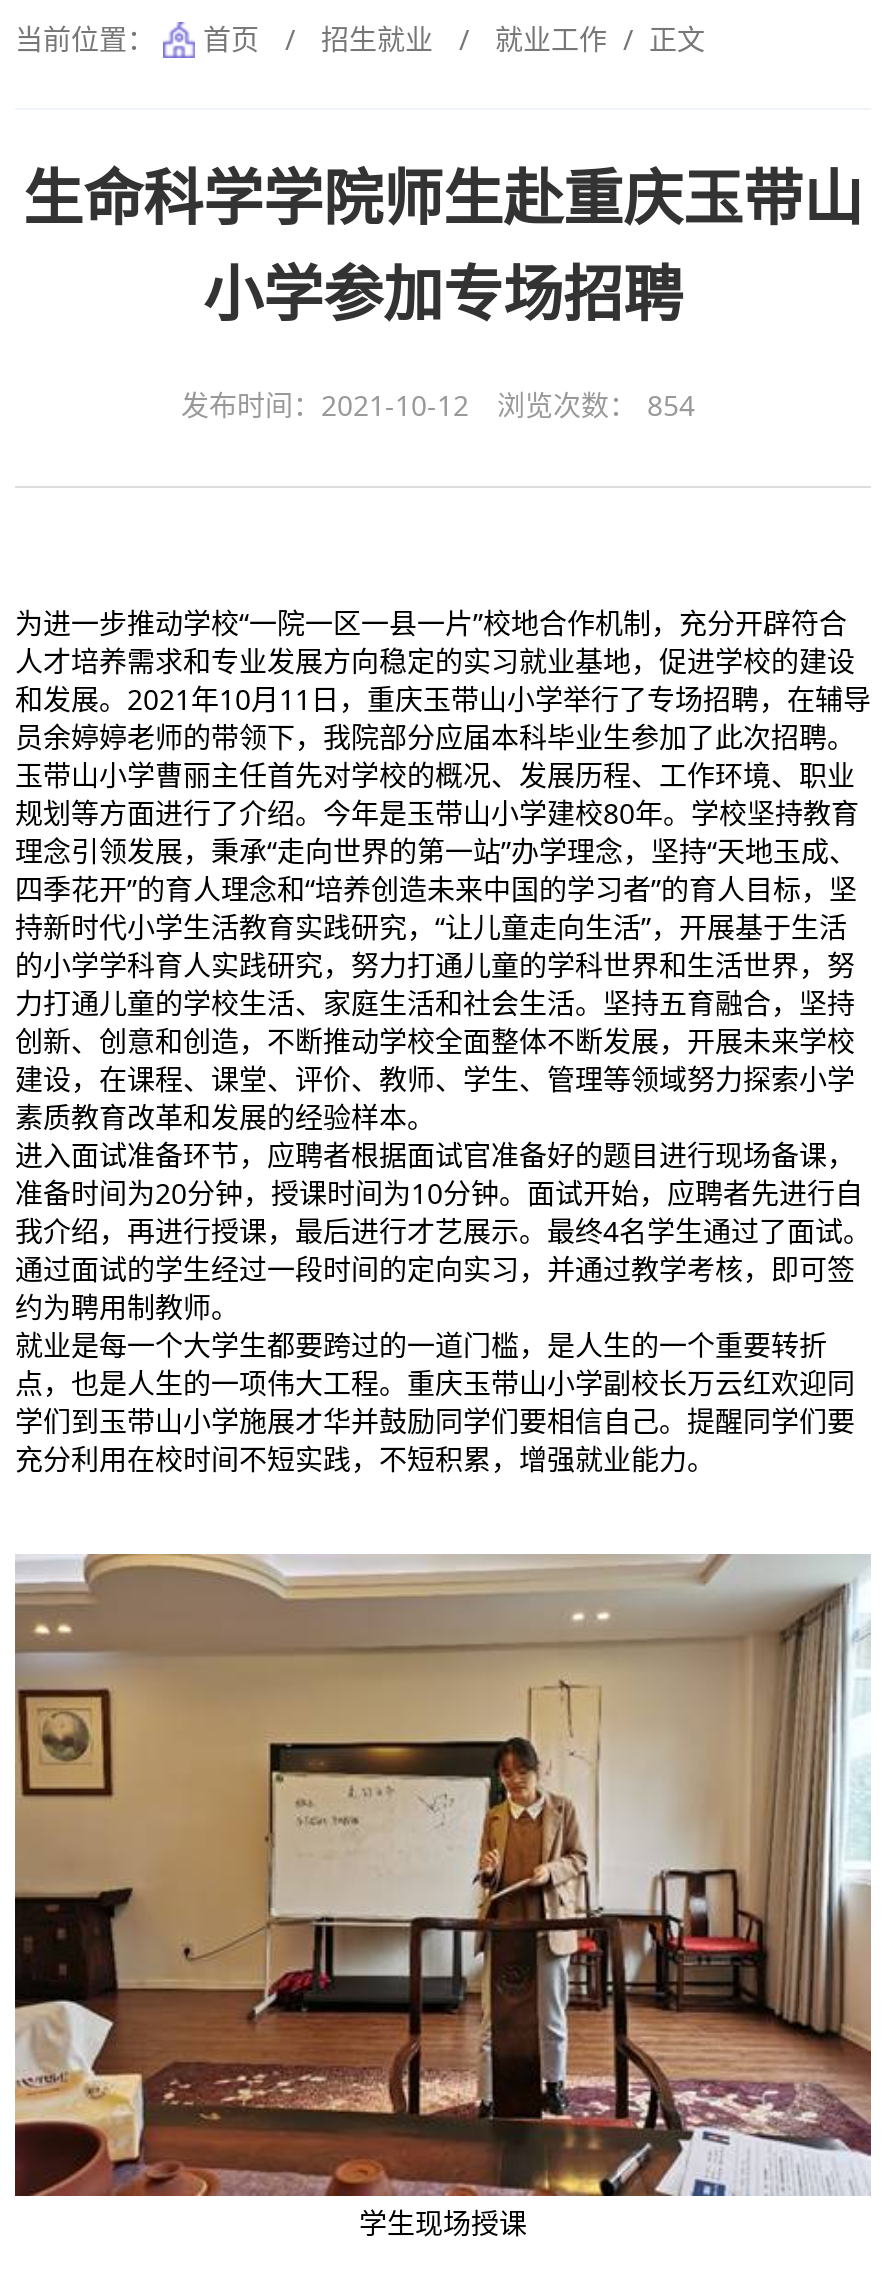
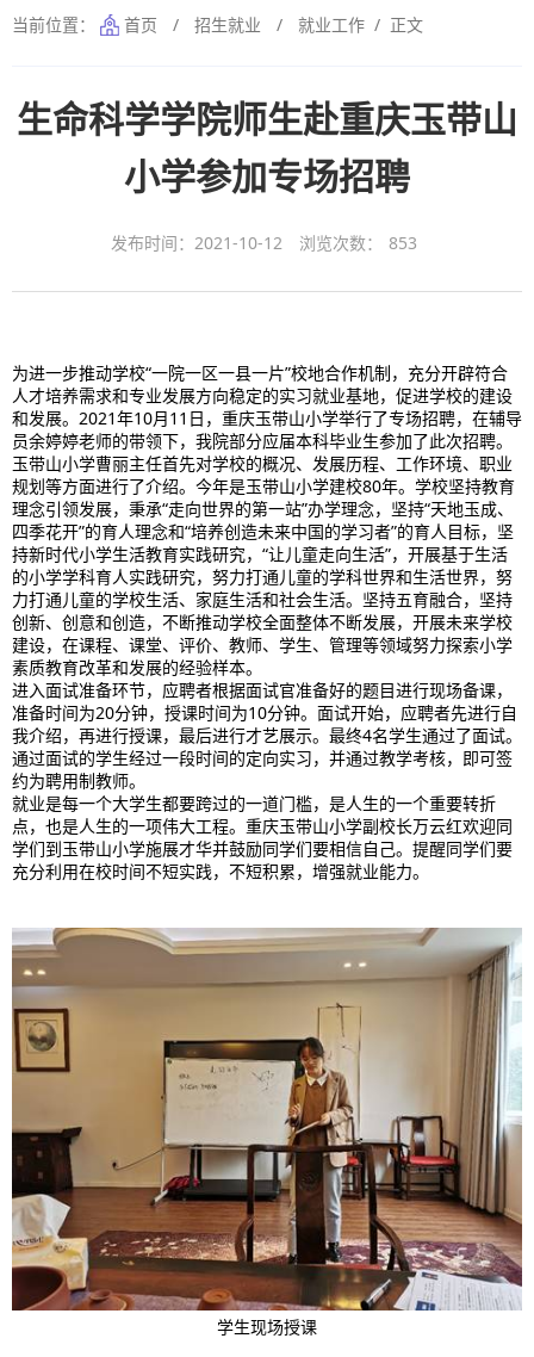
- 发布时间：2021-10-12 浏览次数： 854
+ 发布时间：2021-10-12 浏览次数： 853
